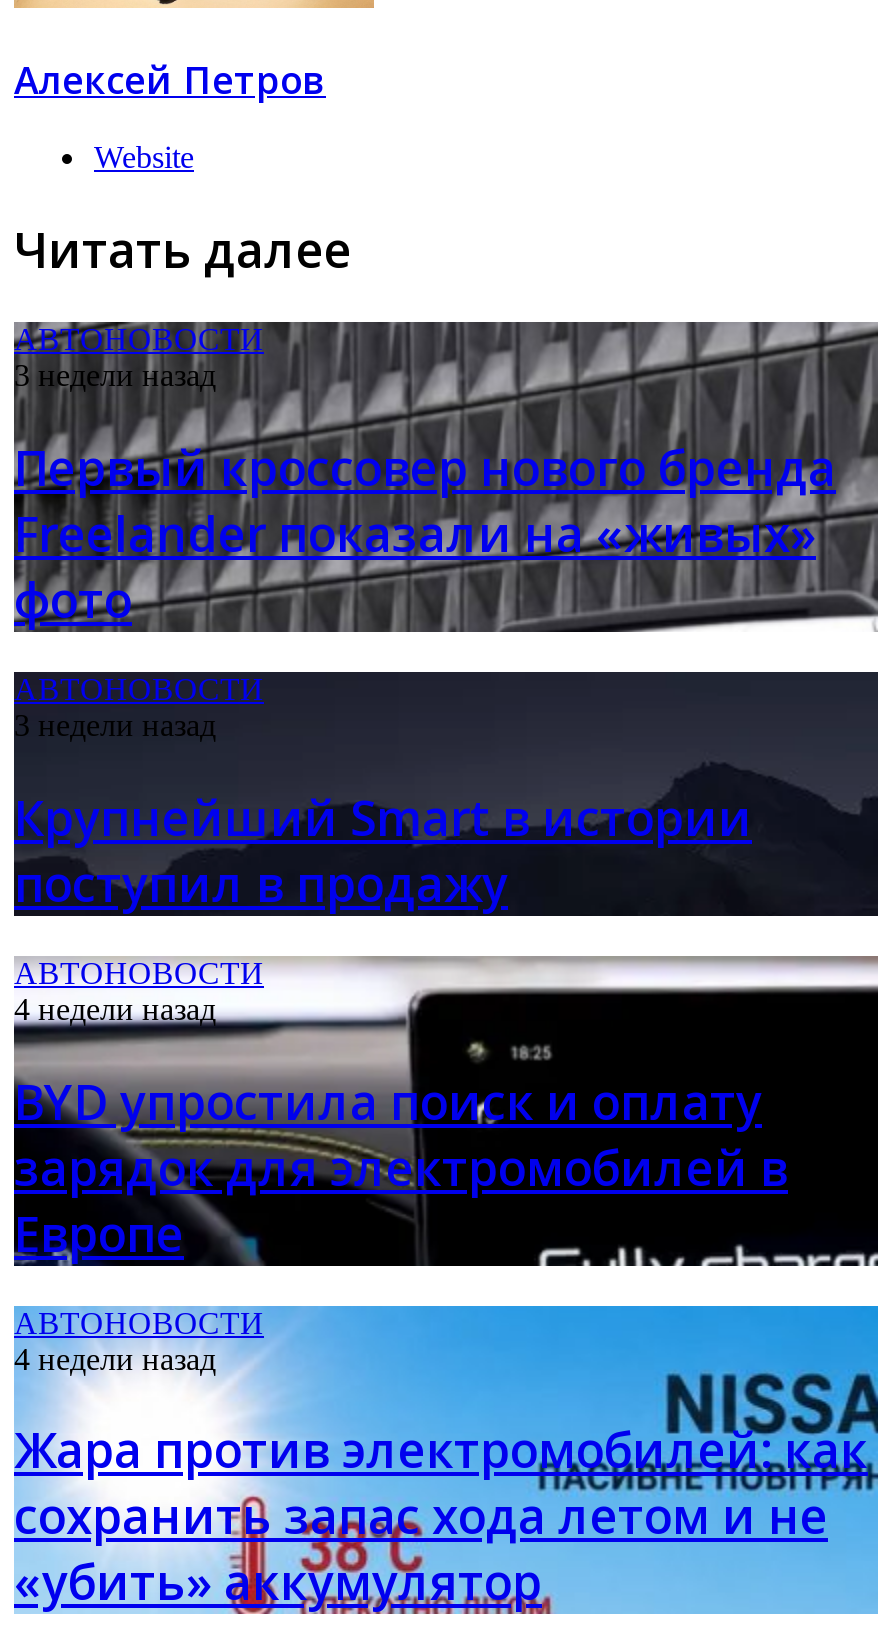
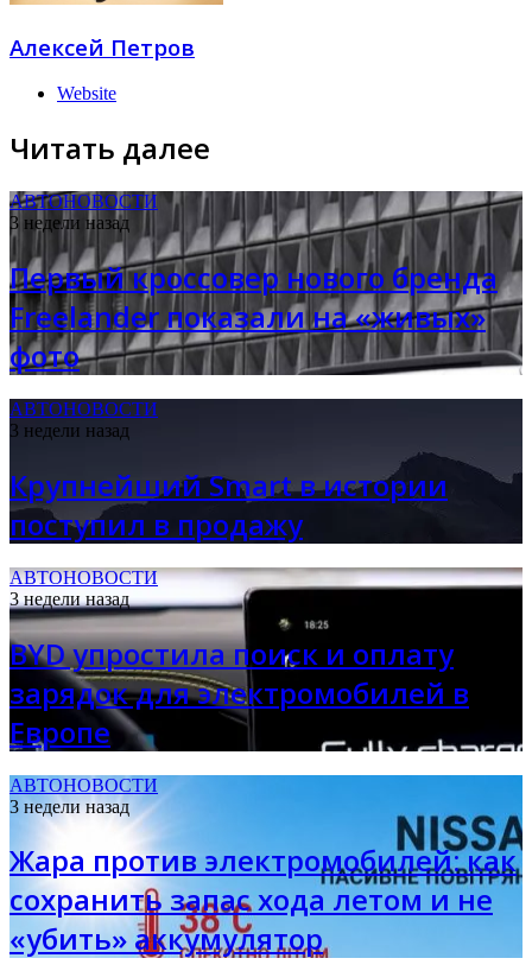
- 4 недели назад
+ 3 недели назад

- 4 недели назад
+ 3 недели назад
